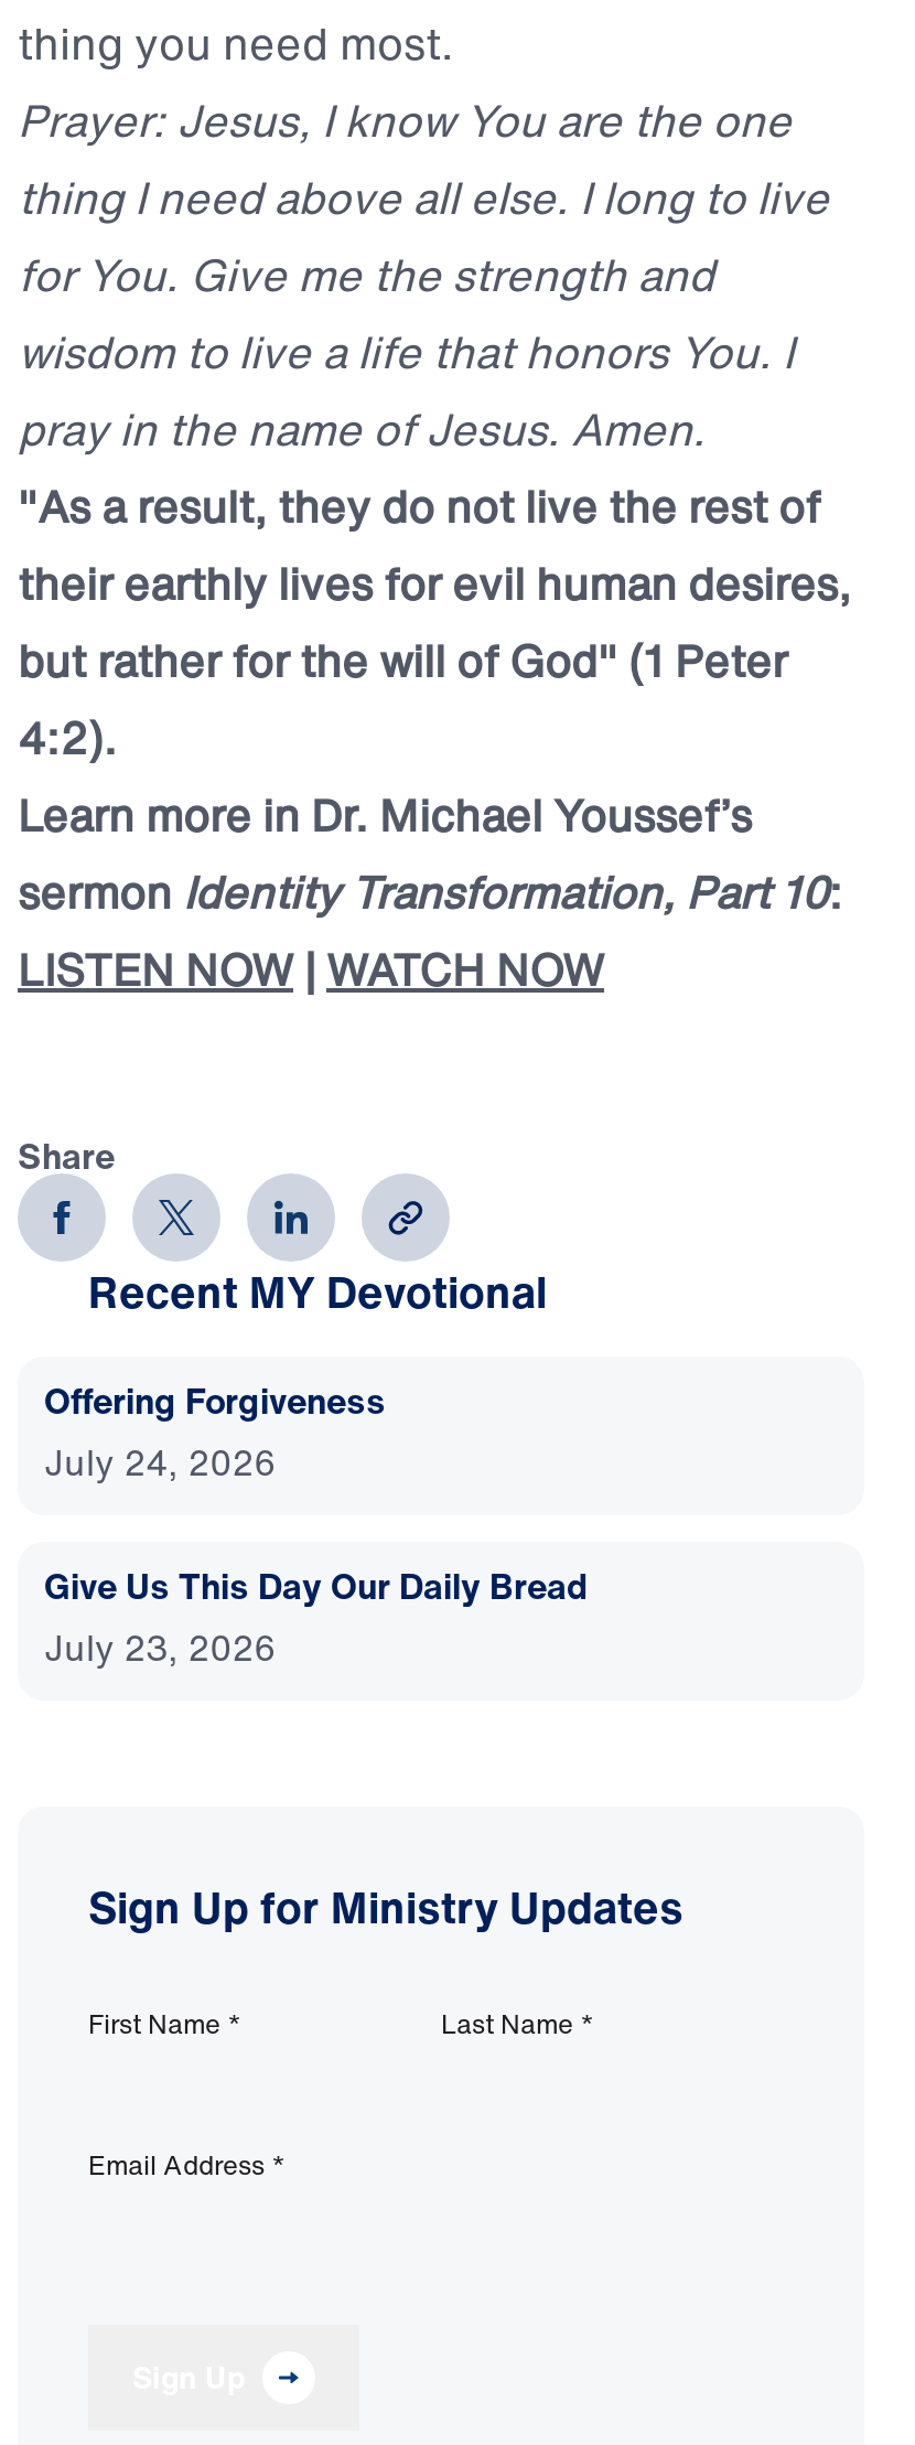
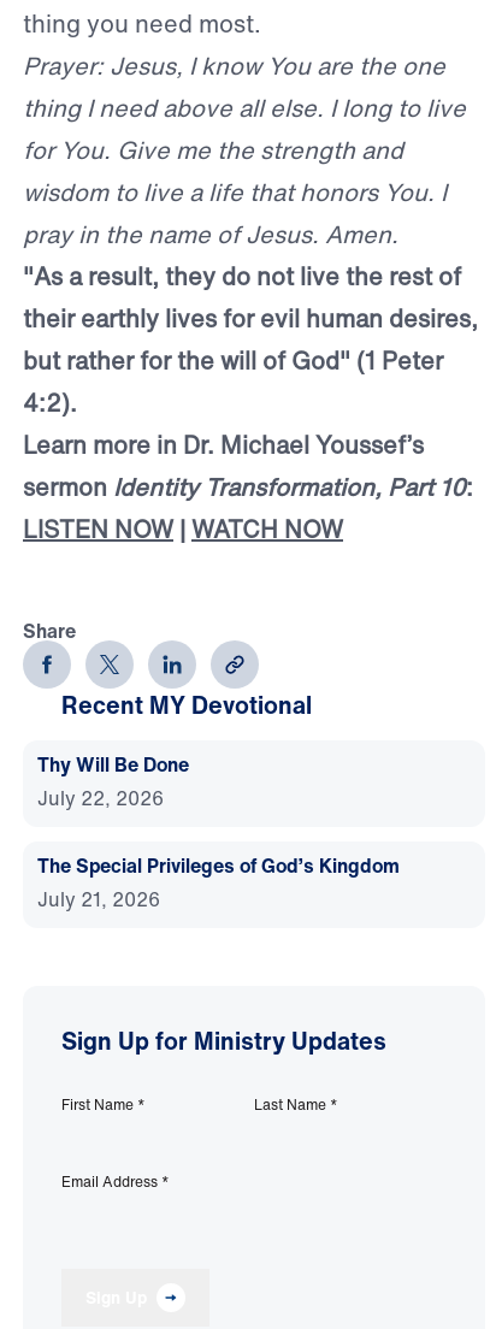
- Offering Forgiveness
- July 24, 2026
+ Thy Will Be Done
+ July 22, 2026

- Give Us This Day Our Daily Bread
- July 23, 2026
+ The Special Privileges of God’s Kingdom
+ July 21, 2026
